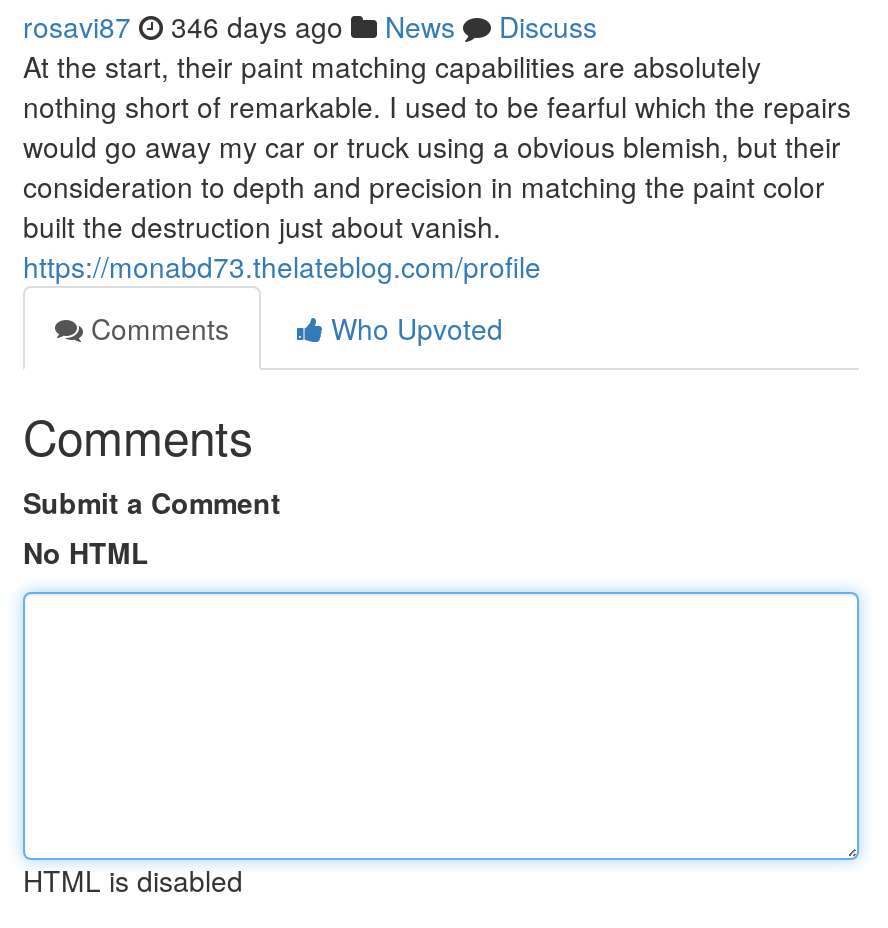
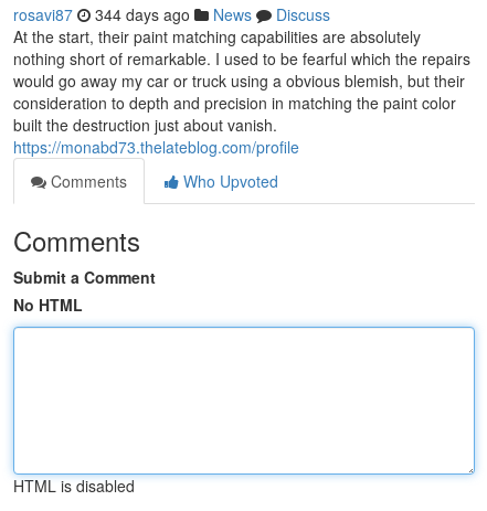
- rosavi87 346 days ago News Discuss
+ rosavi87 344 days ago News Discuss
